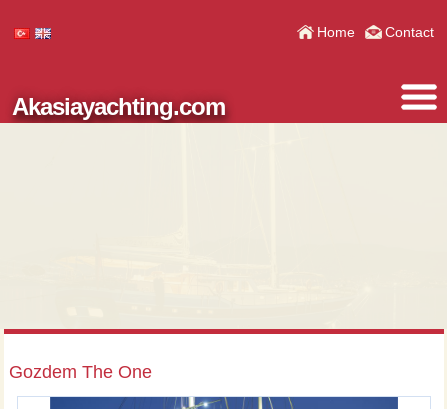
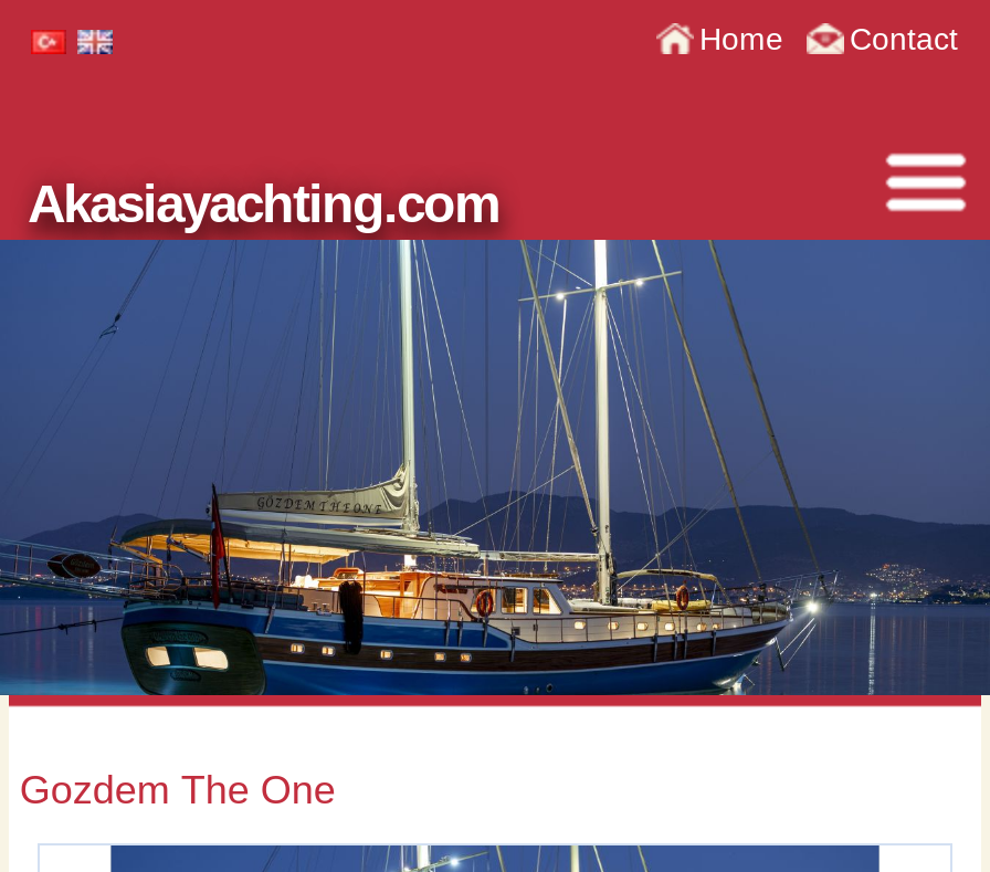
+ [image]
